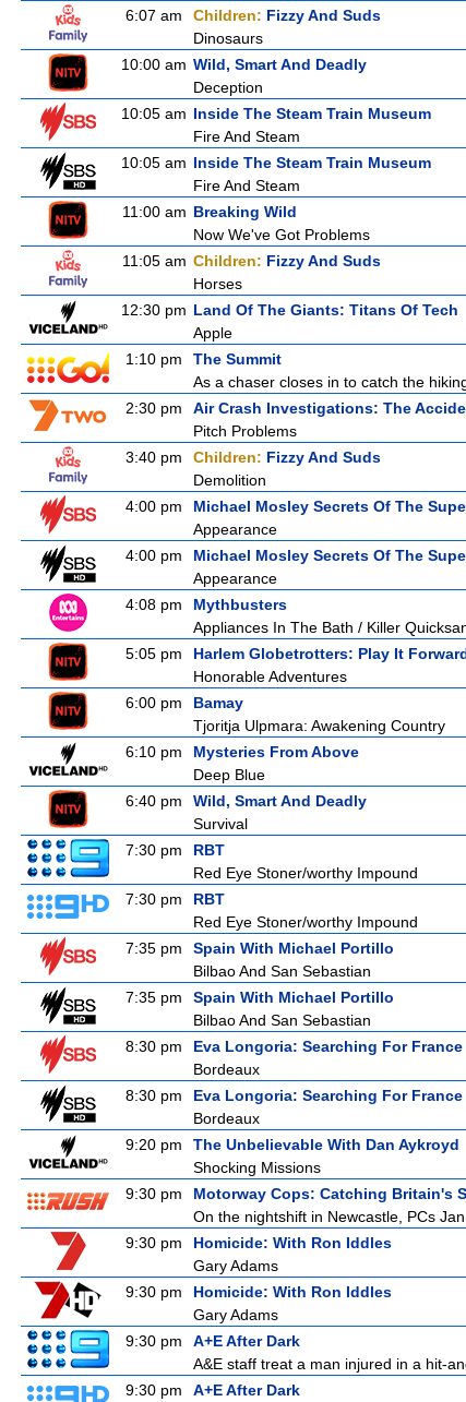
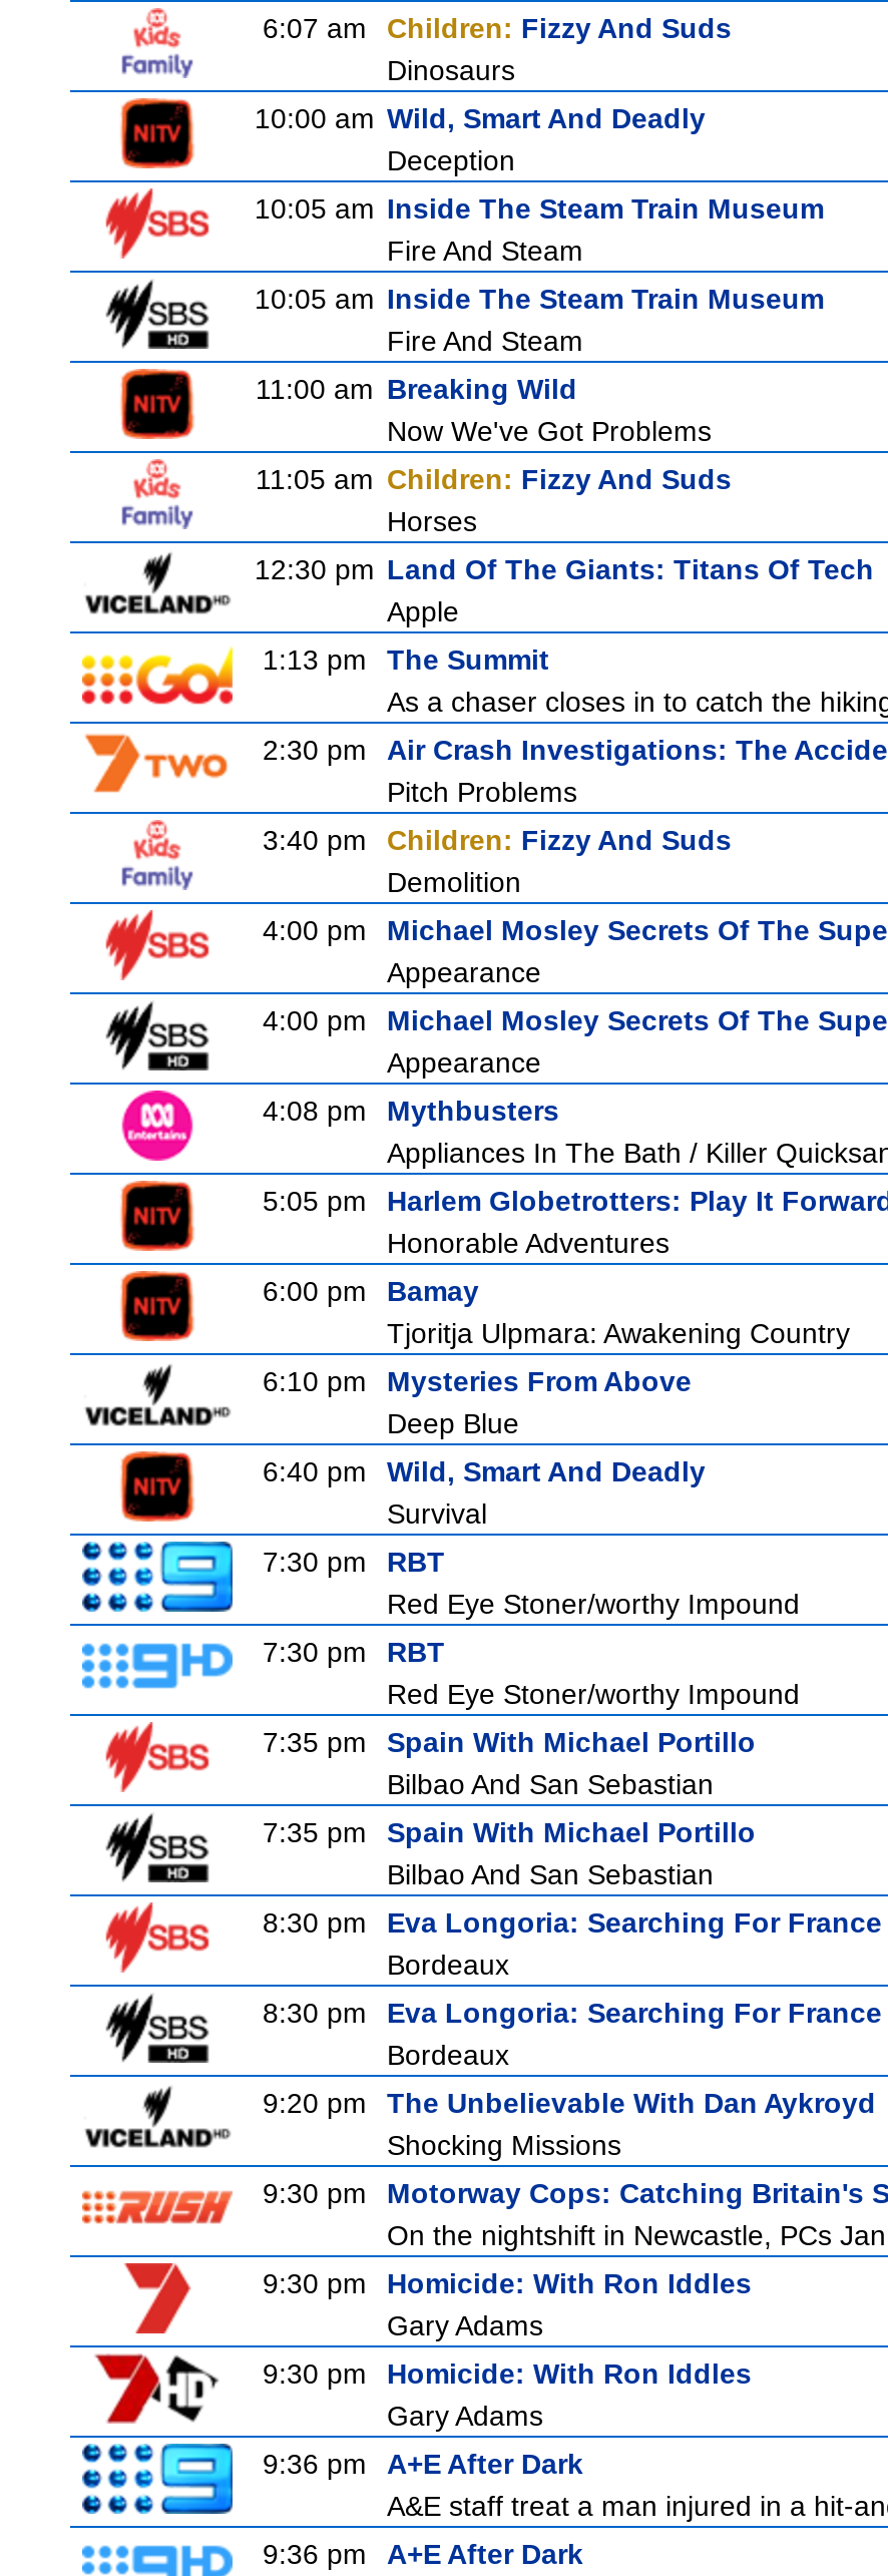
- 1:10 pm The Summit
+ 1:13 pm The Summit

- 9:30 pm A+E After Dark
+ 9:36 pm A+E After Dark

- 9:30 pm A+E After Dark
+ 9:36 pm A+E After Dark
